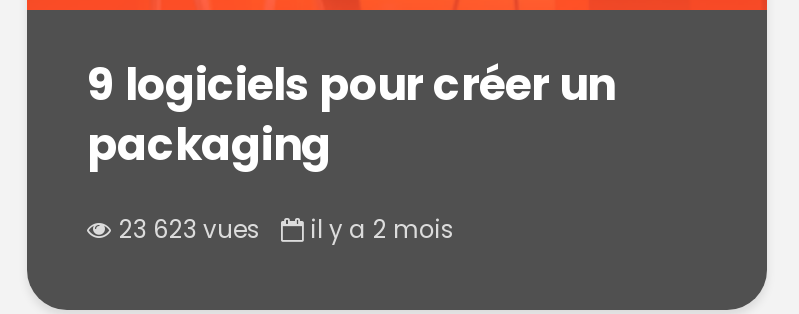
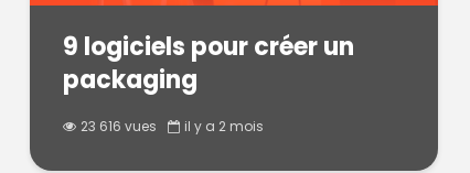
- 23 623 vues il y a 2 mois
+ 23 616 vues il y a 2 mois
